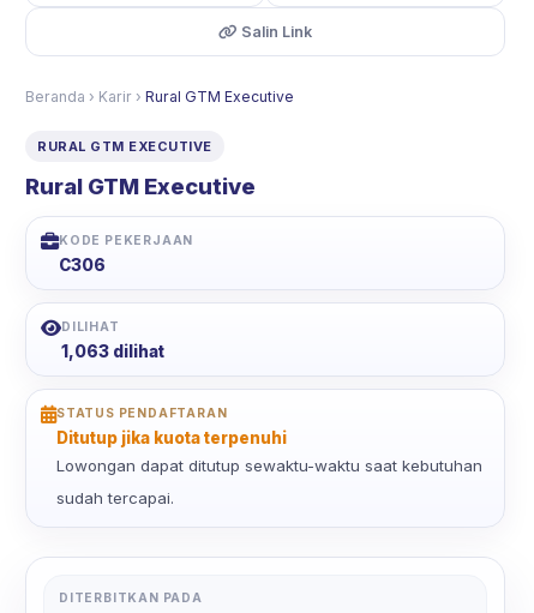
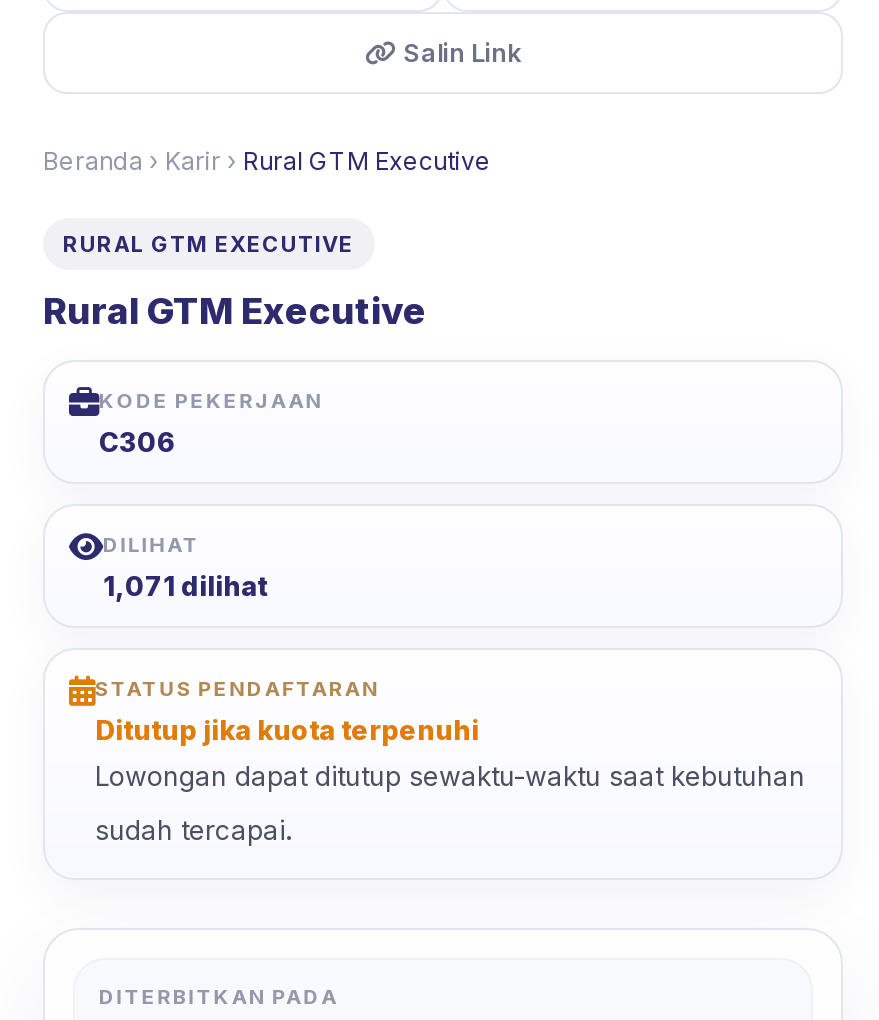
- 1,063 dilihat
+ 1,071 dilihat
